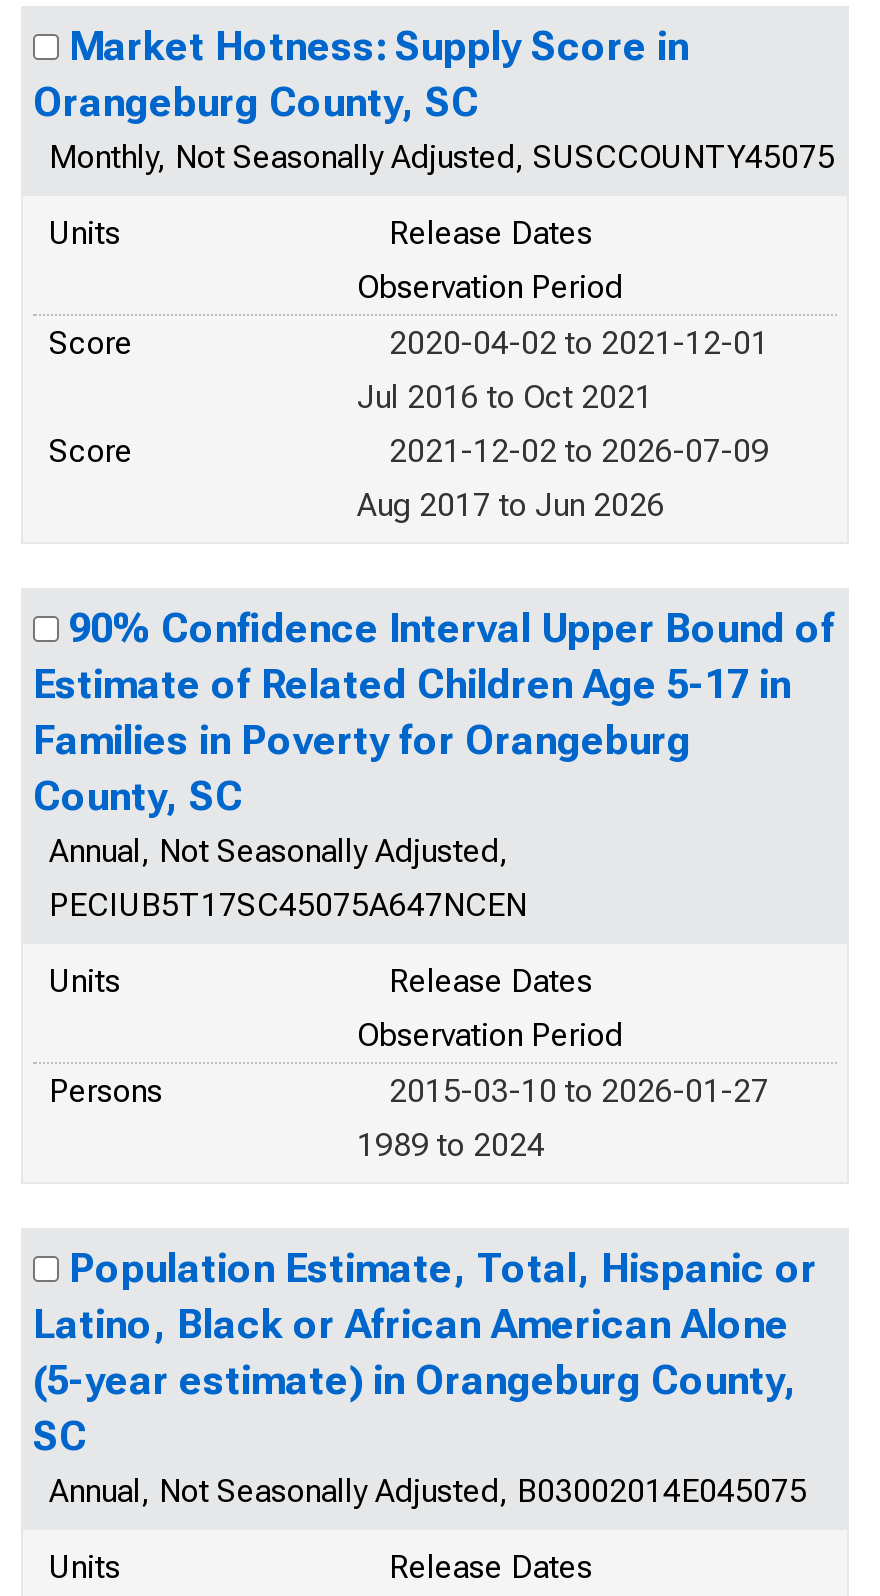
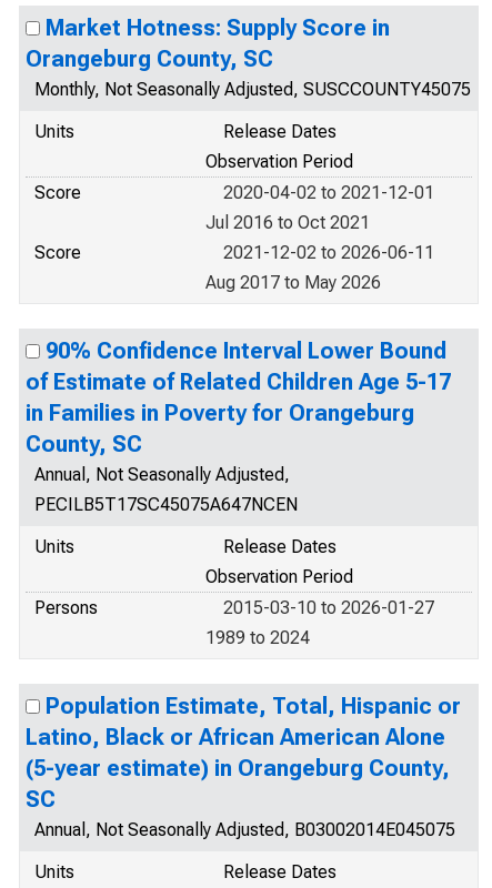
- 2021-12-02 to 2026-07-09
- Aug 2017 to Jun 2026
+ 2021-12-02 to 2026-06-11
+ Aug 2017 to May 2026

- 90% Confidence Interval Upper Bound of
- Estimate of Related Children Age 5-17 in
- Families in Poverty for Orangeburg
+ 90% Confidence Interval Lower Bound
+ of Estimate of Related Children Age 5-17
+ in Families in Poverty for Orangeburg

- PECIUB5T17SC45075A647NCEN
+ PECILB5T17SC45075A647NCEN
